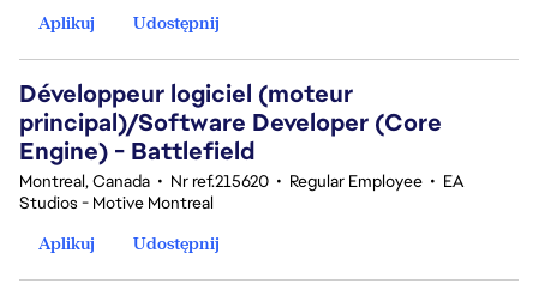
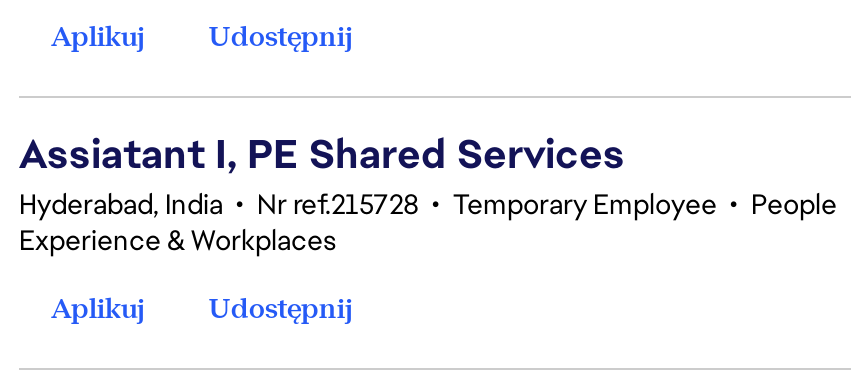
- Développeur logiciel (moteur
- principal)/Software Developer (Core
- Engine) - Battlefield
- Montreal, Canada • Nr ref.215620 • Regular Employee • EA
- Studios - Motive Montreal
+ Assiatant I, PE Shared Services
+ Hyderabad, India • Nr ref.215728 • Temporary Employee • People
+ Experience & Workplaces
